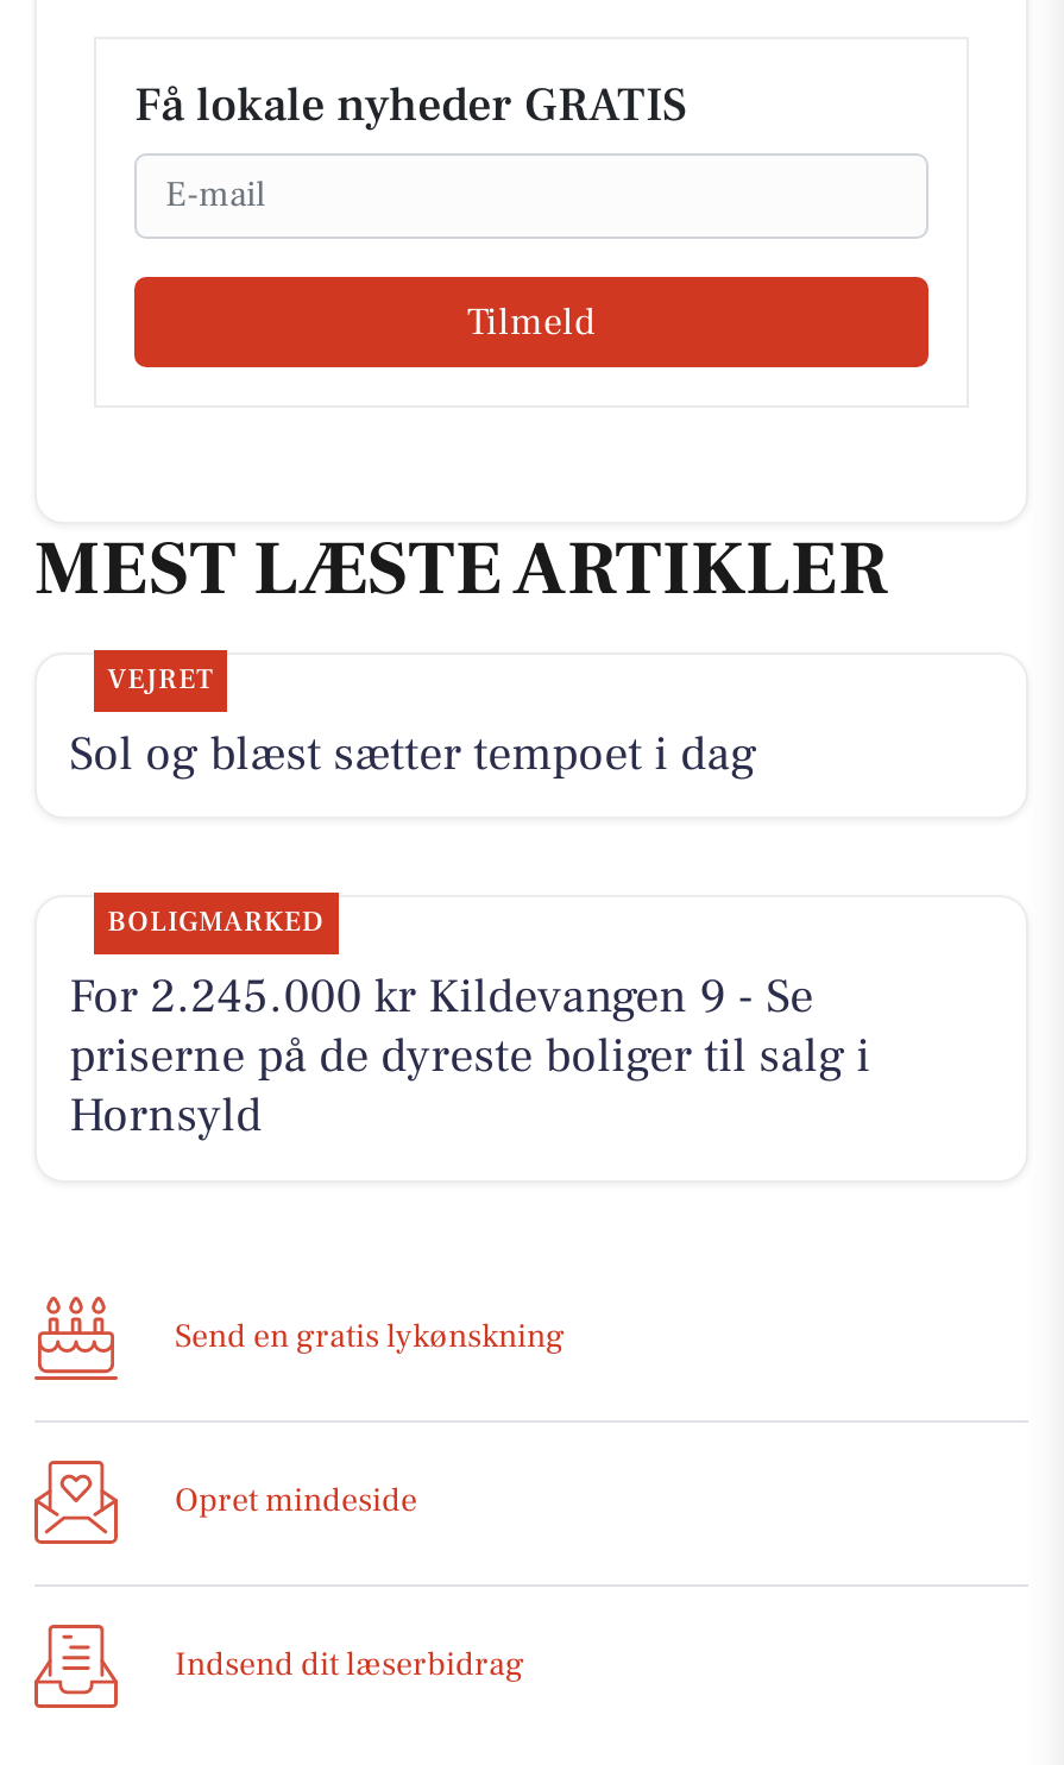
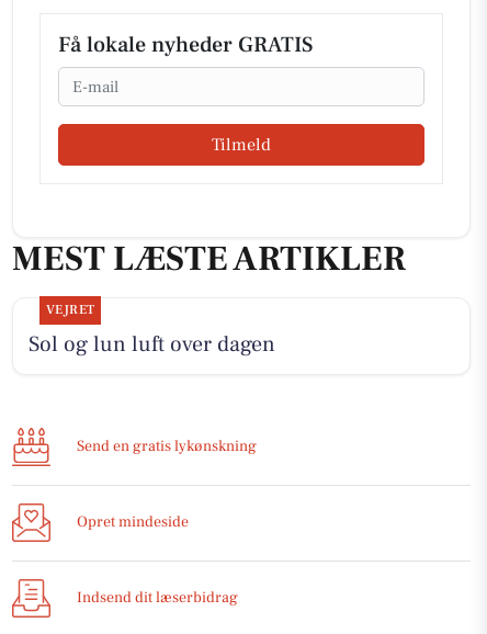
- Sol og blæst sætter tempoet i dag
- BOLIGMARKED
- For 2.245.000 kr Kildevangen 9 - Se
- priserne på de dyreste boliger til salg i
- Hornsyld
+ Sol og lun luft over dagen
